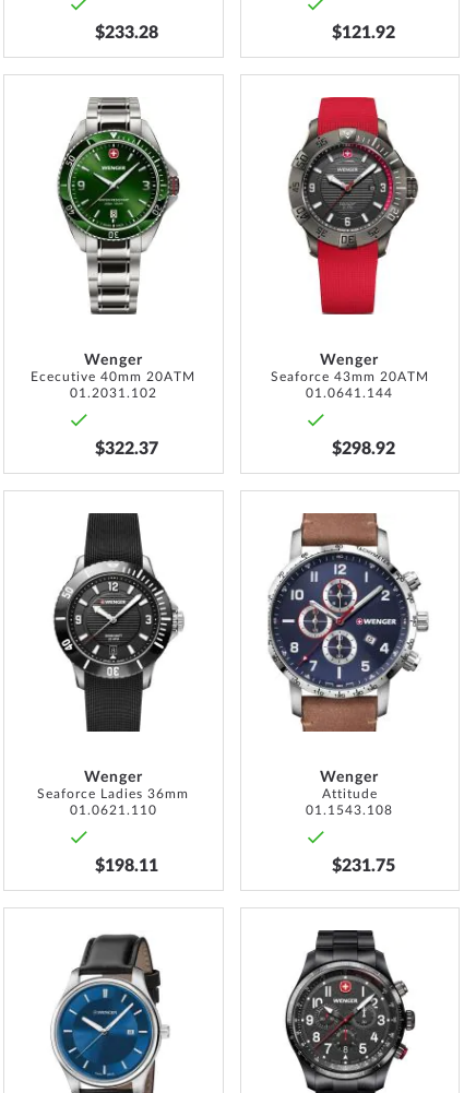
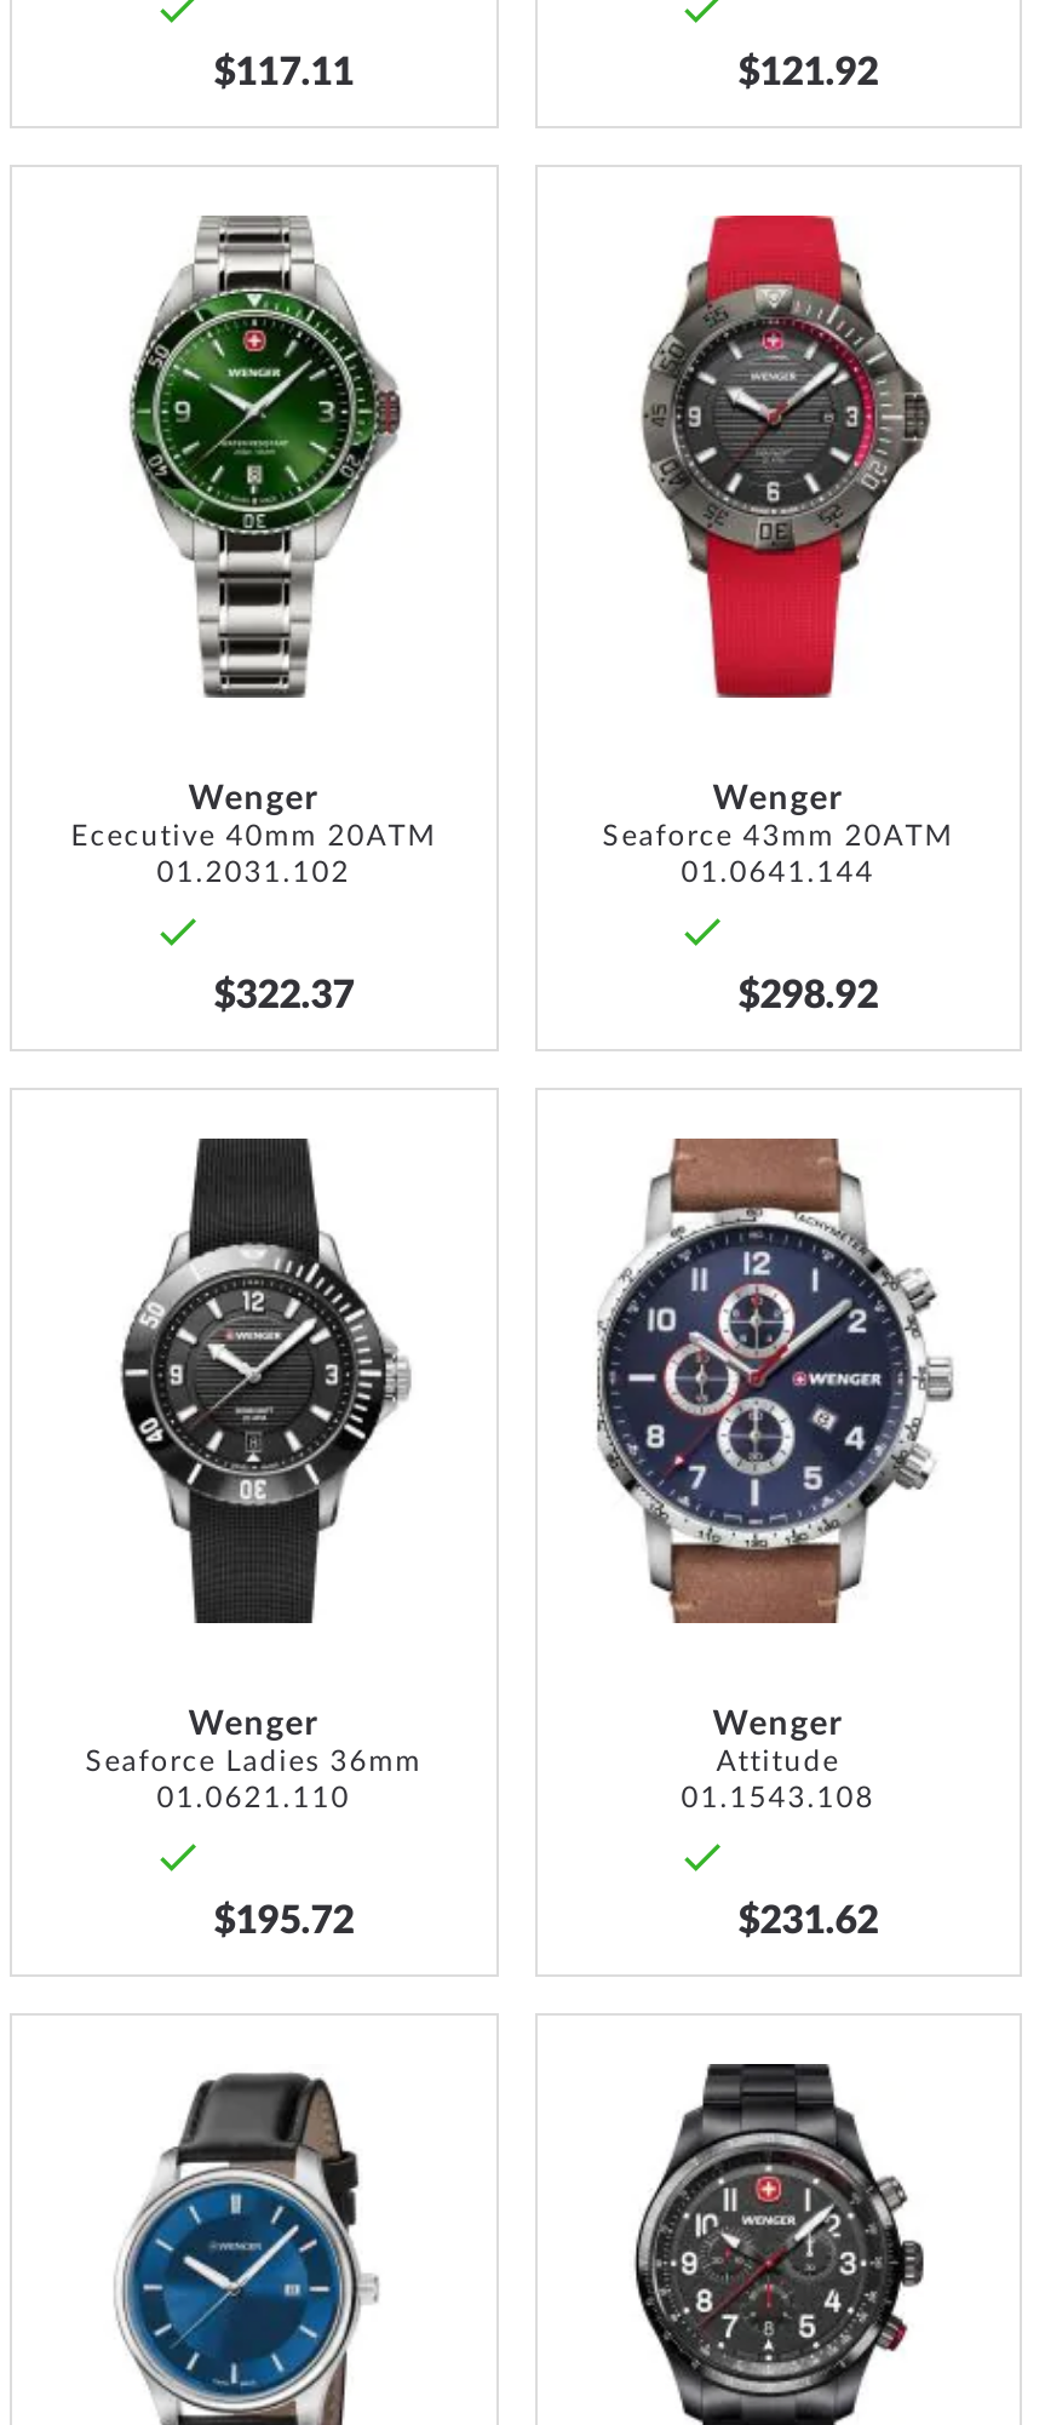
- $233.28
+ $117.11

- $198.11
+ $195.72

- $231.75
+ $231.62
